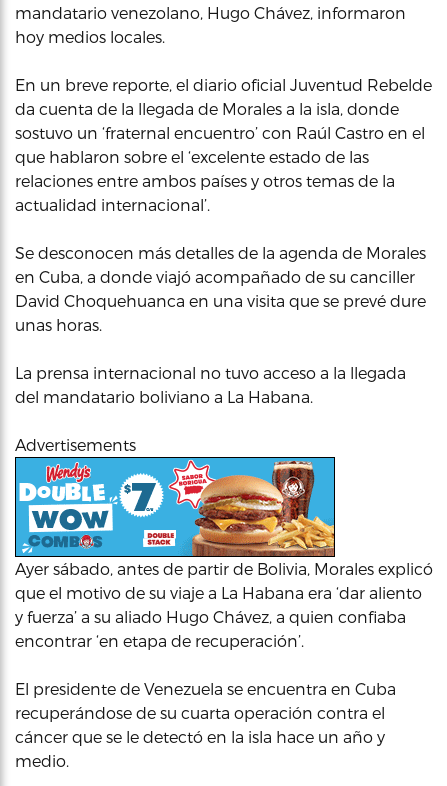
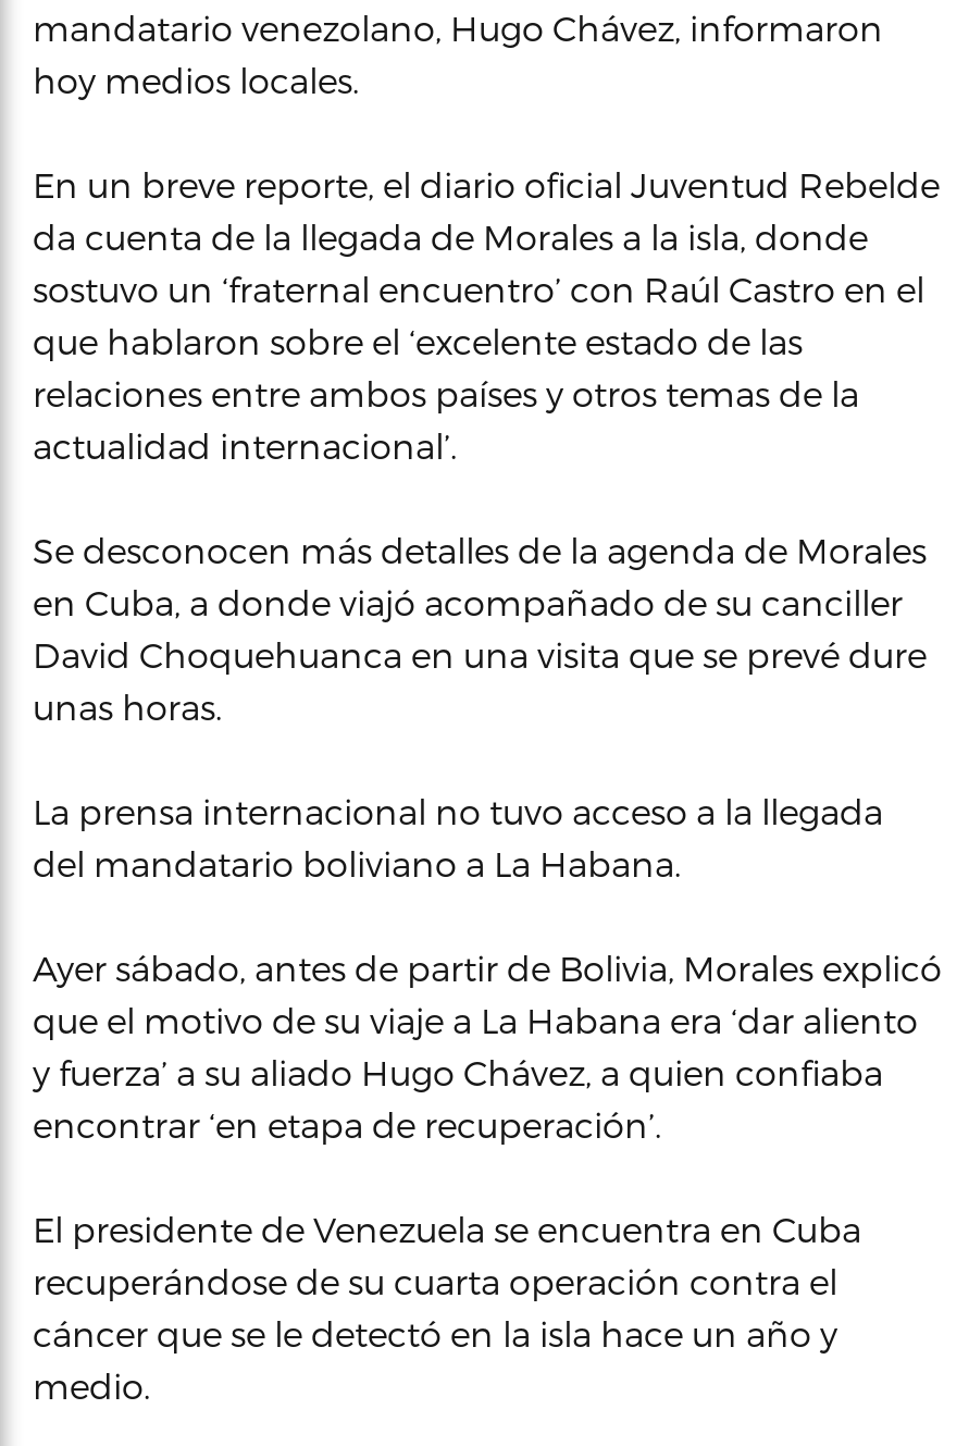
- Advertisements

- [image]
